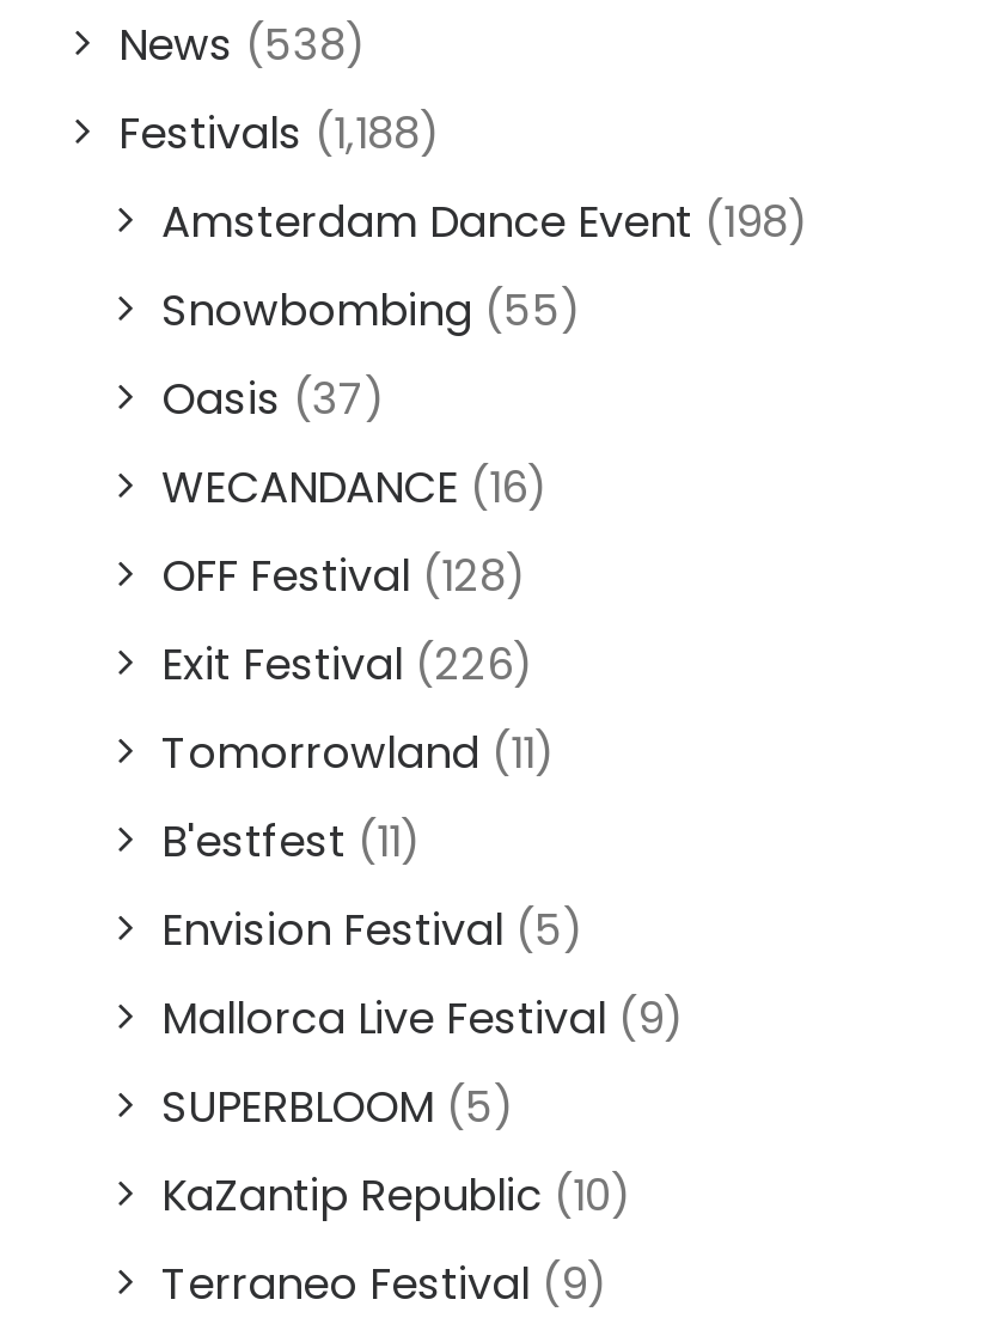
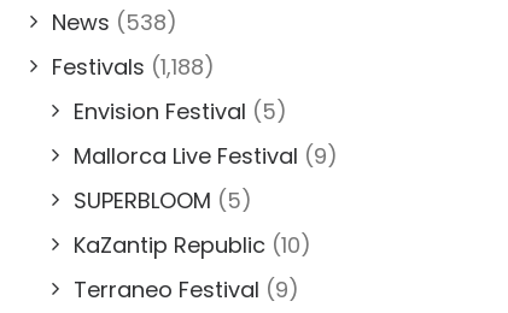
- Amsterdam Dance Event (198)
- Snowbombing (55)
- Oasis (37)
- WECANDANCE (16)
- OFF Festival (128)
- Exit Festival (226)
- Tomorrowland (11)
- B'estfest (11)
